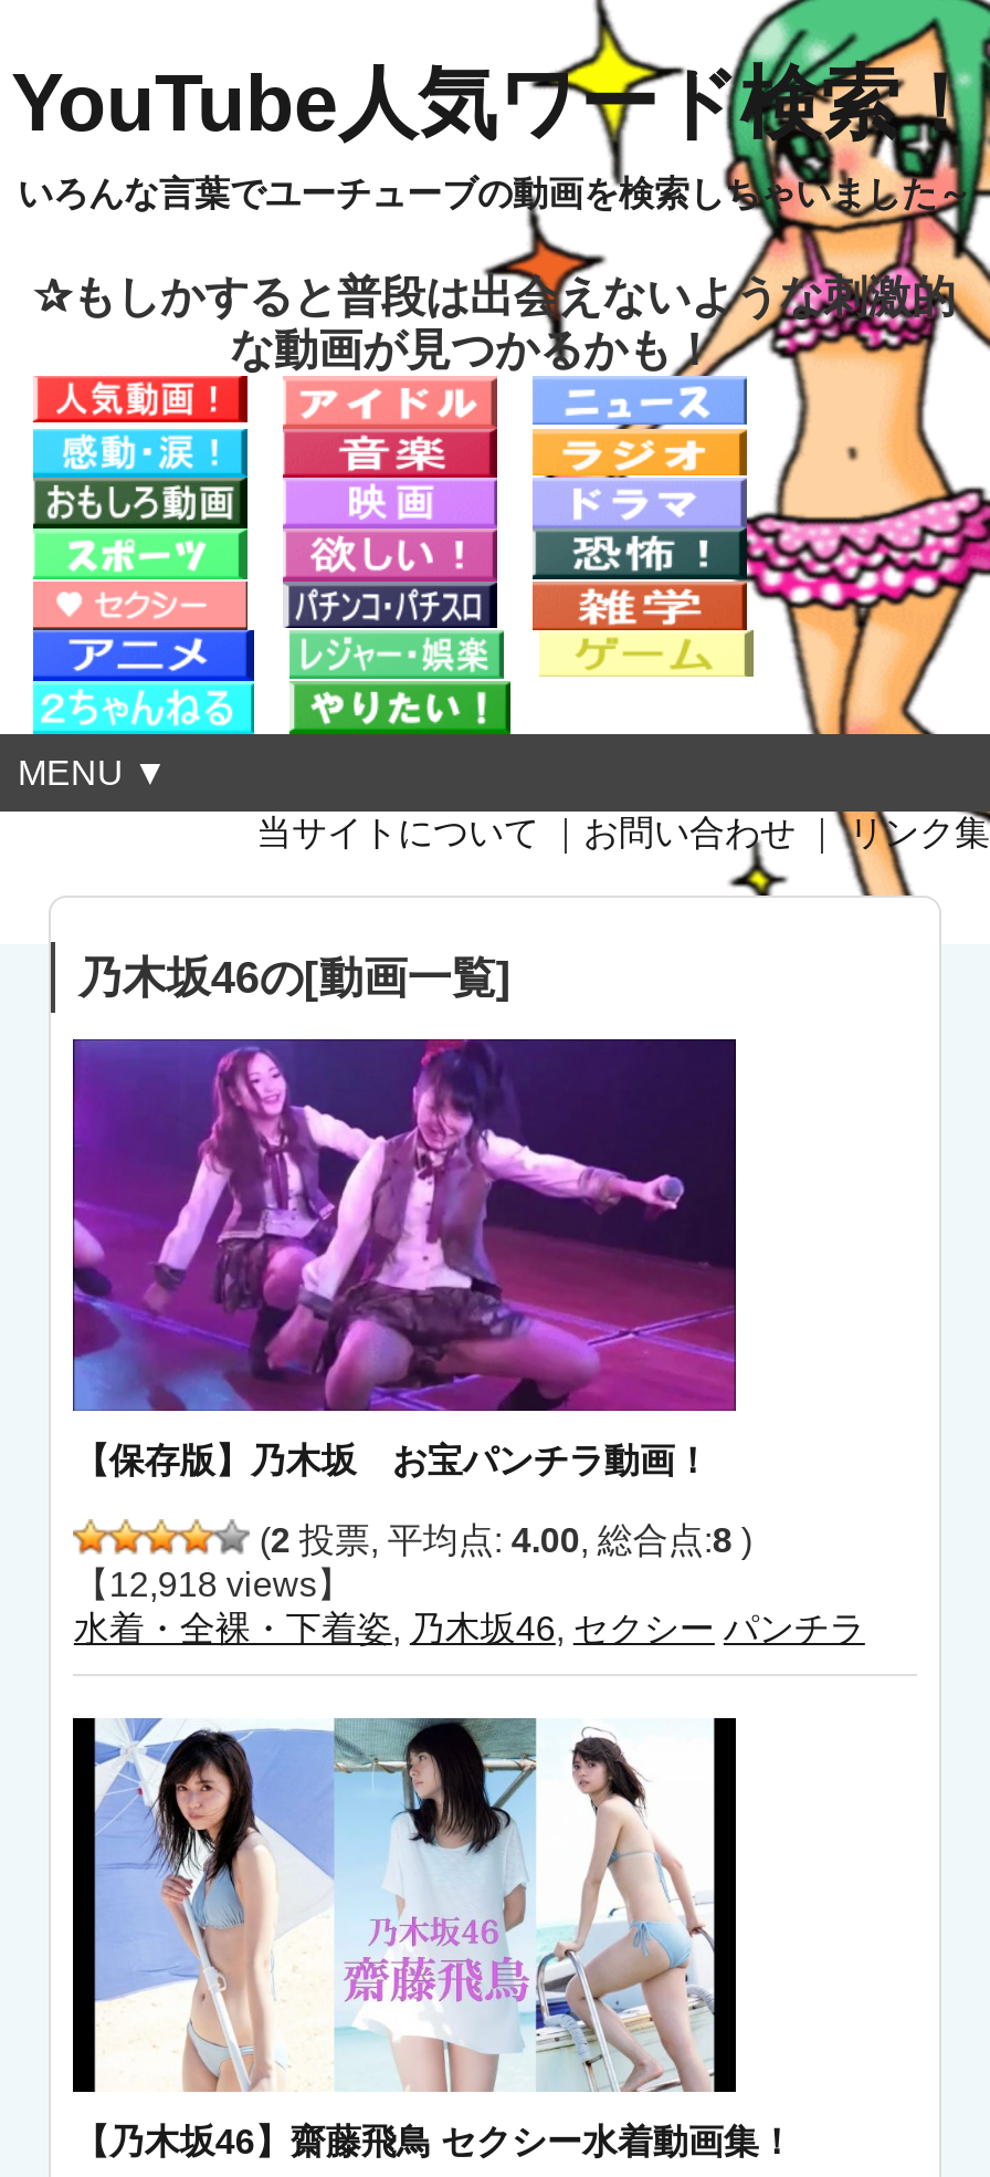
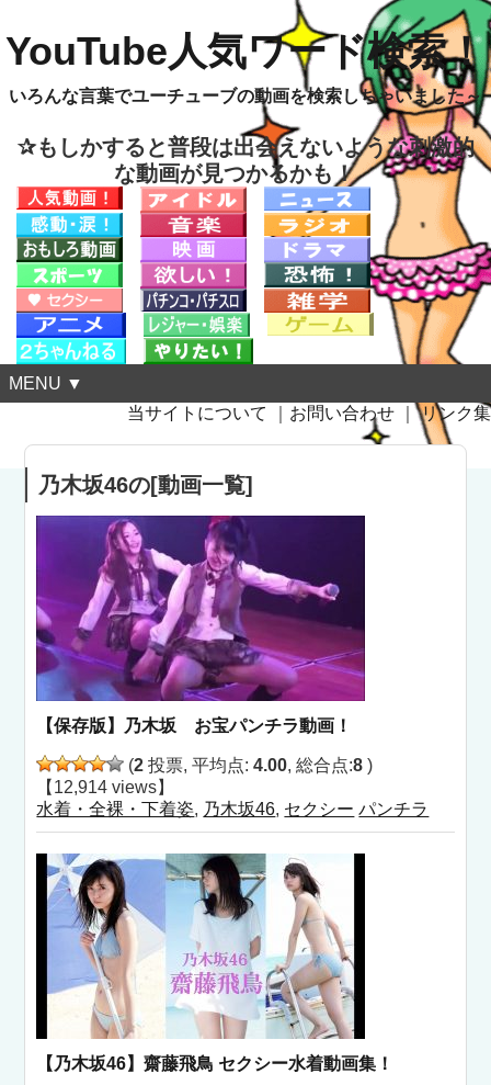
- 【12,918 views】
+ 【12,914 views】
